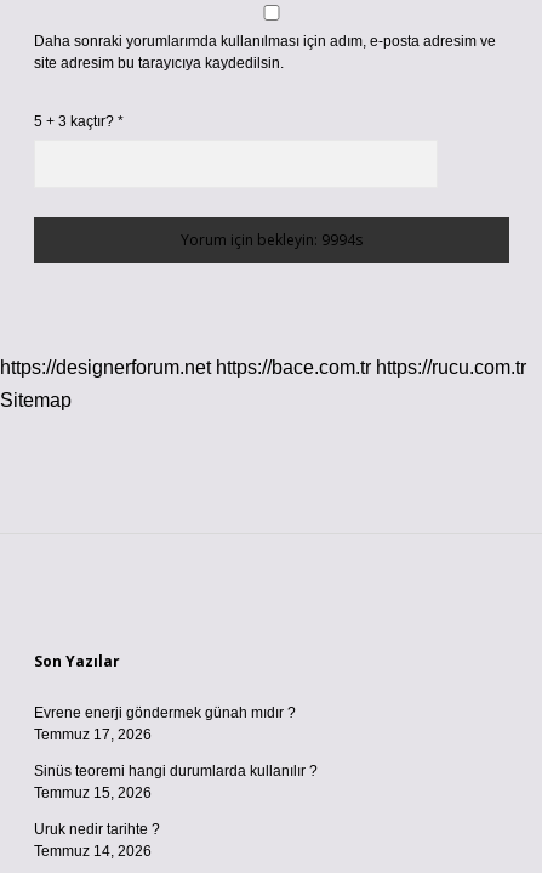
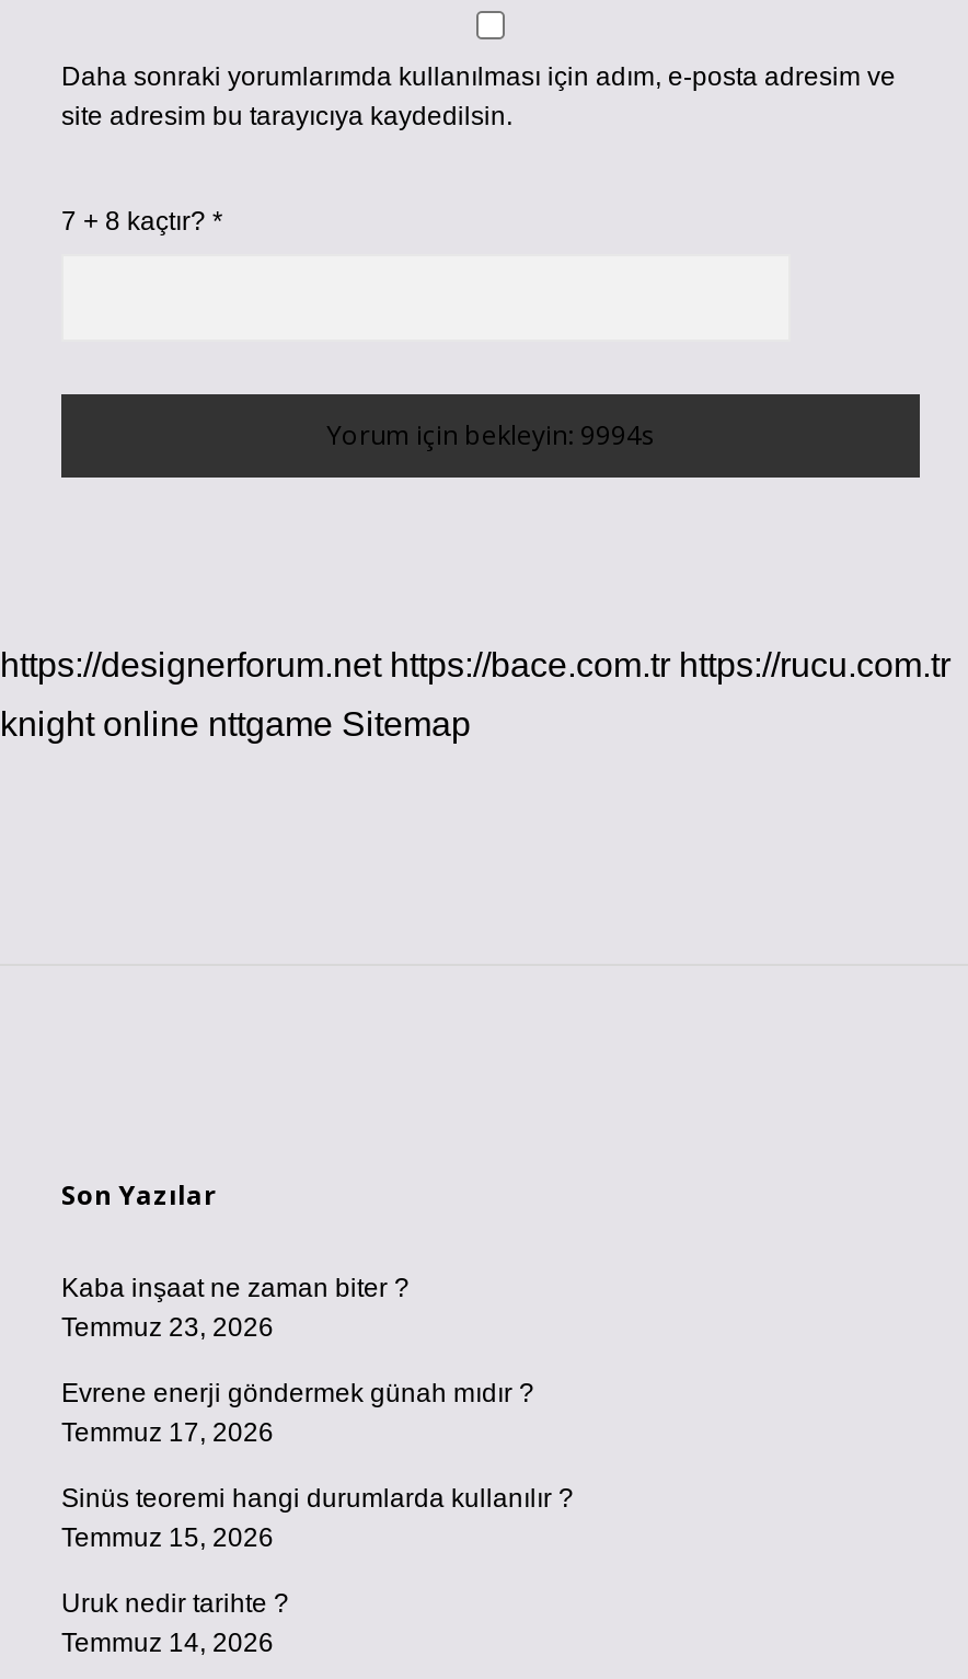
- 5 + 3 kaçtır? *
+ 7 + 8 kaçtır? *

- Sitemap
+ knight online nttgame Sitemap

+ Kaba inşaat ne zaman biter ?
+ Temmuz 23, 2026
